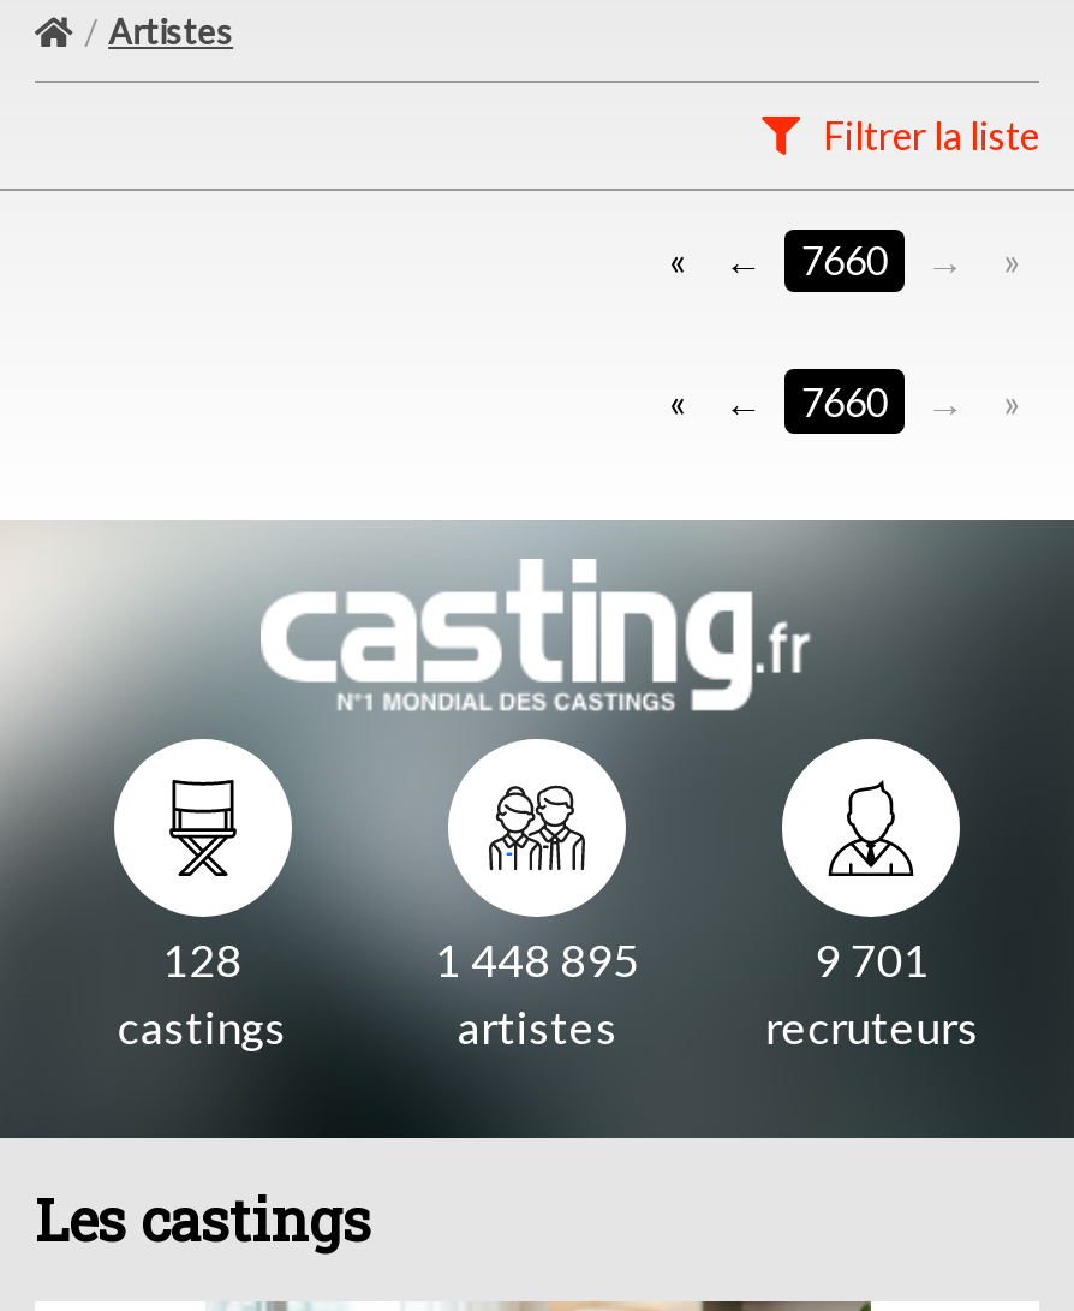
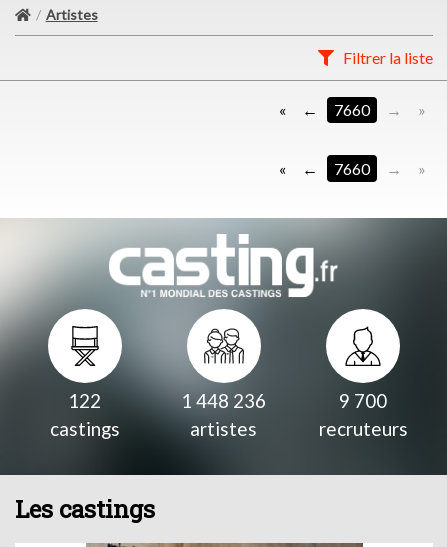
- 128
+ 122

- 1 448 895
+ 1 448 236

- 9 701
+ 9 700
